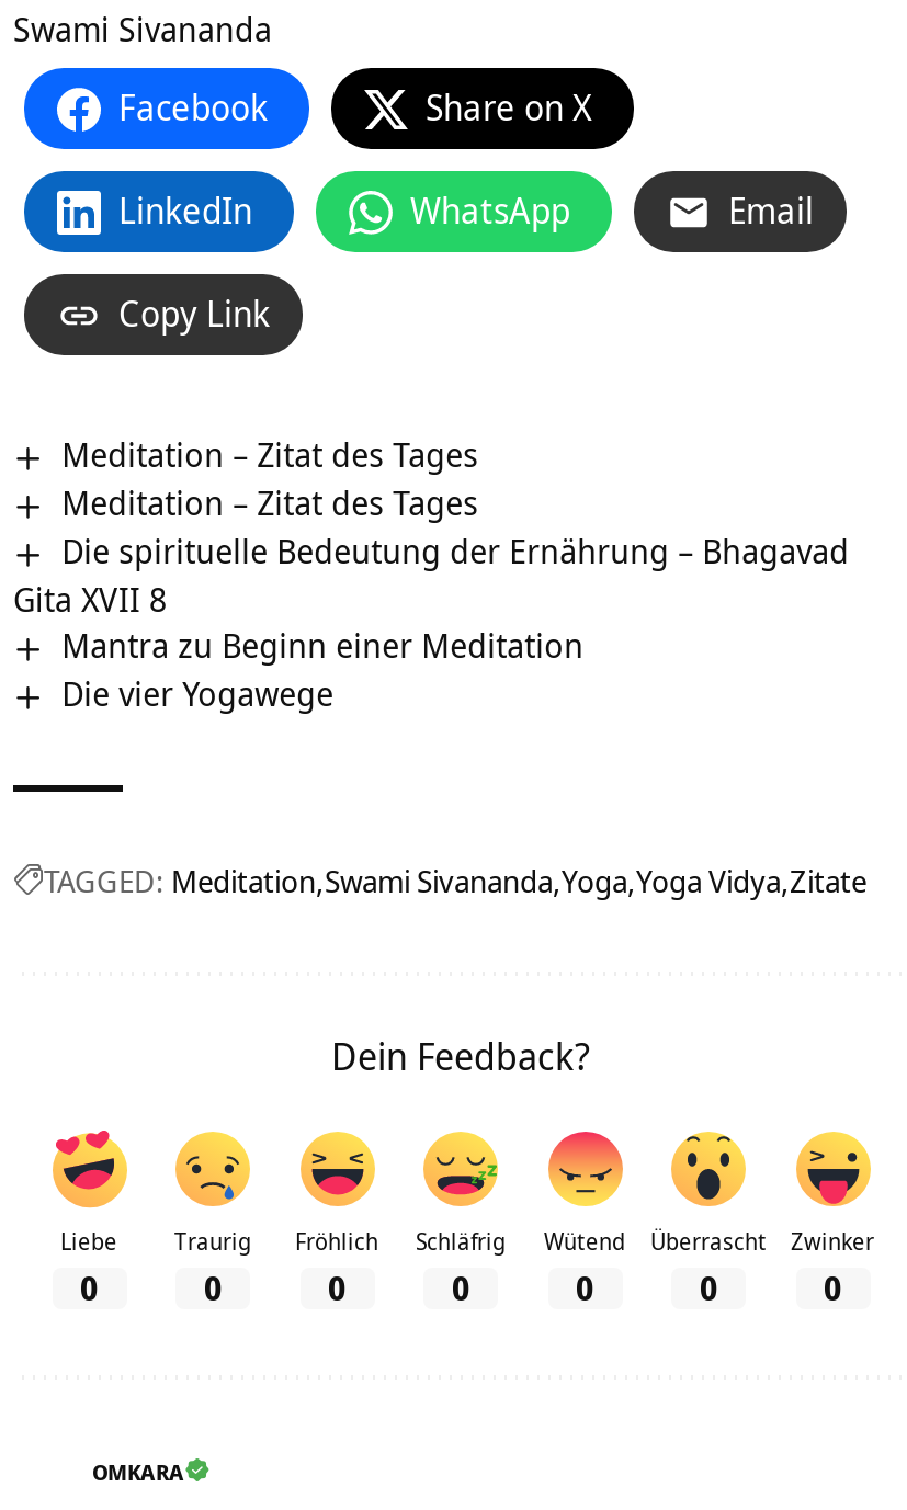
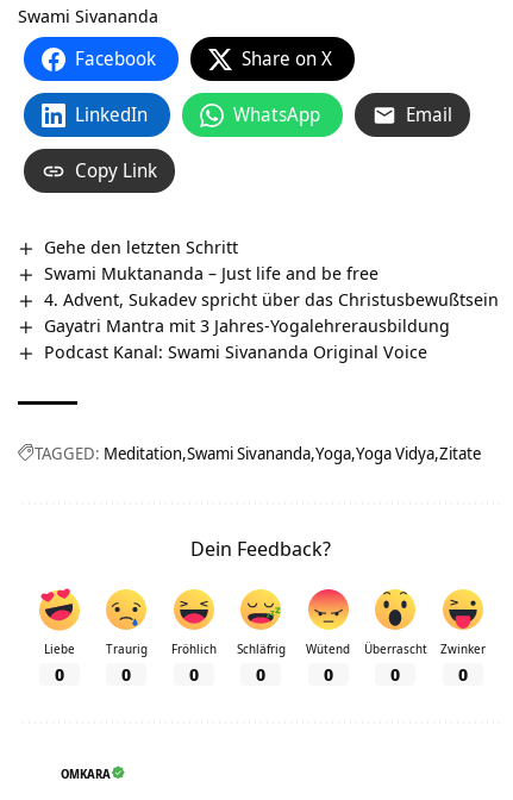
- Meditation – Zitat des Tages
- Meditation – Zitat des Tages
- Die spirituelle Bedeutung der Ernährung – Bhagavad
- Gita XVII 8
- Mantra zu Beginn einer Meditation
- Die vier Yogawege
+ Gehe den letzten Schritt
+ Swami Muktananda – Just life and be free
+ 4. Advent, Sukadev spricht über das Christusbewußtsein
+ Gayatri Mantra mit 3 Jahres-Yogalehrerausbildung
+ Podcast Kanal: Swami Sivananda Original Voice
